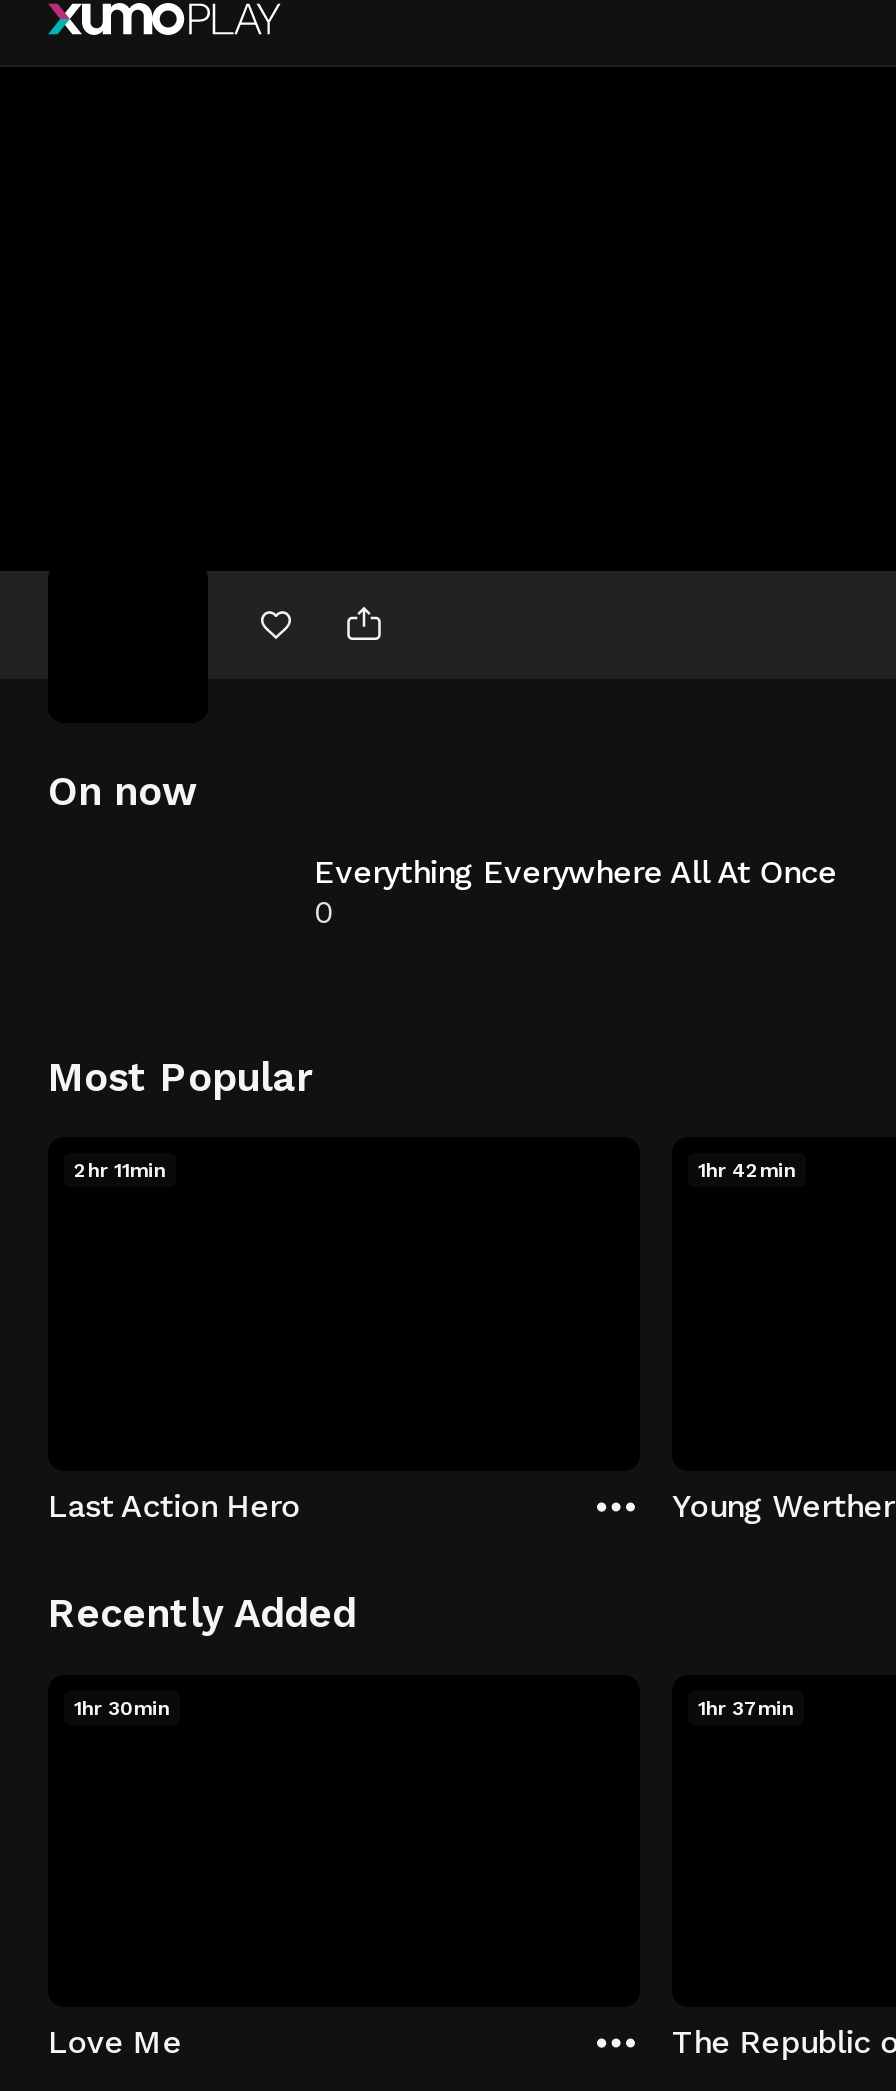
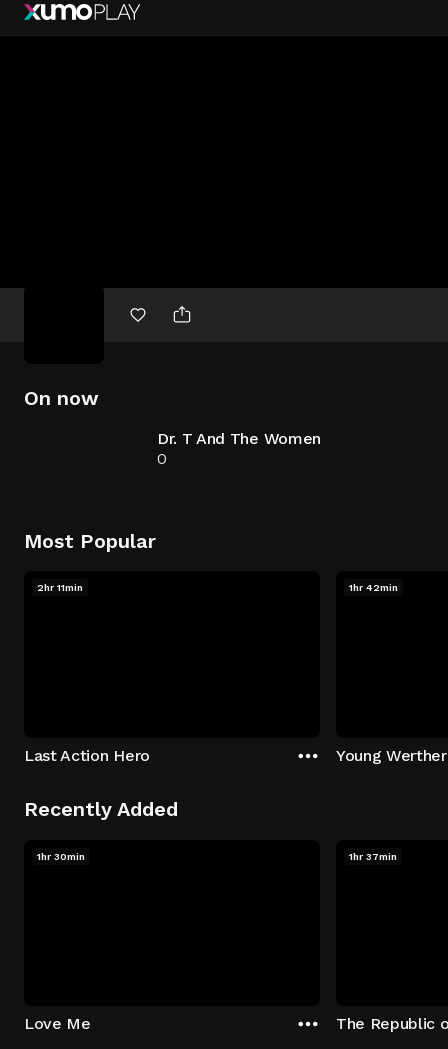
- Everything Everywhere All At Once
+ Dr. T And The Women
